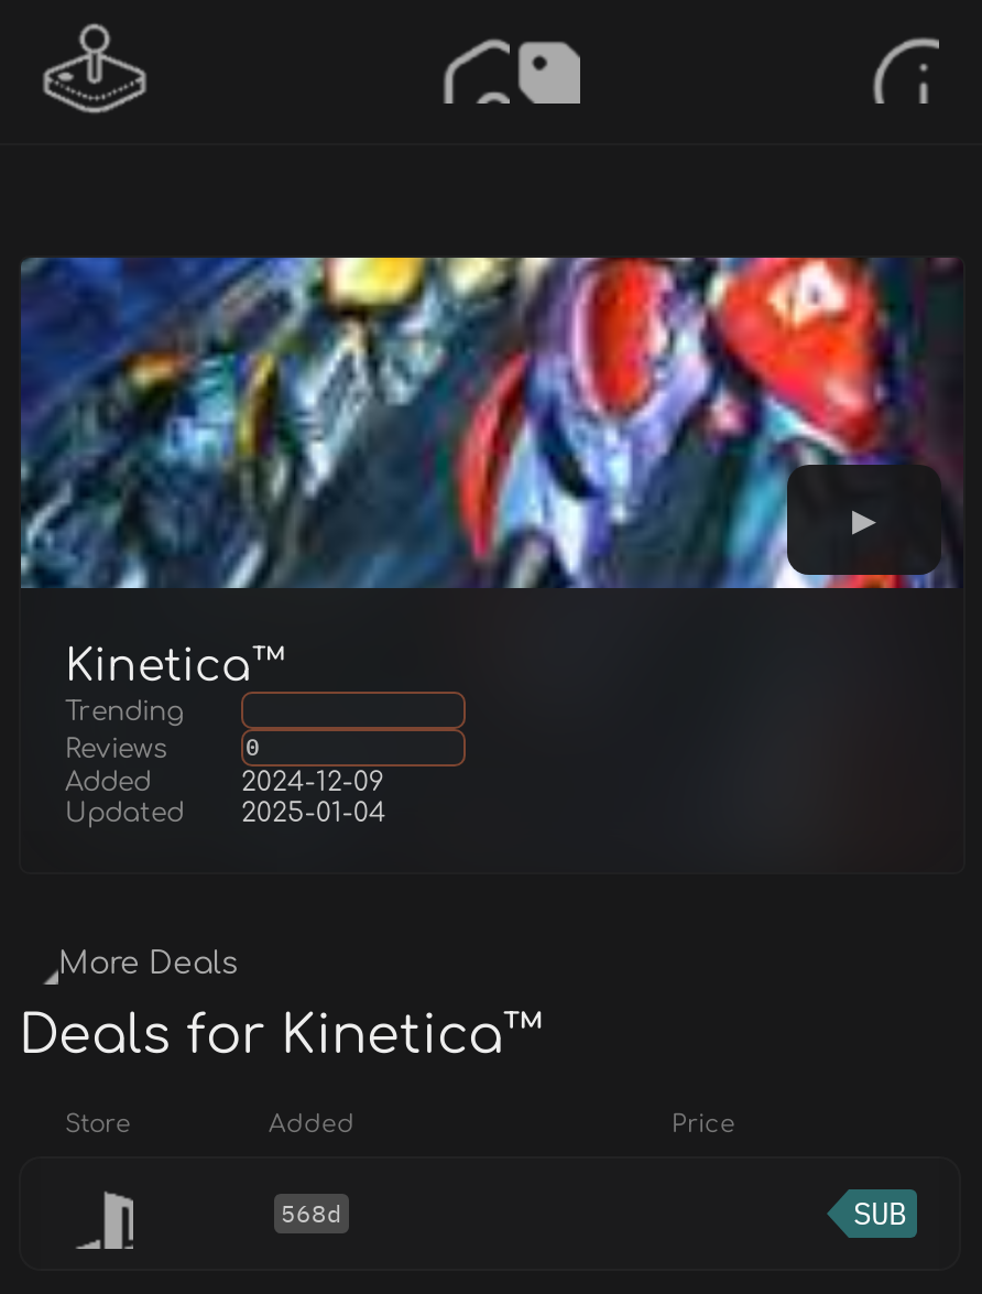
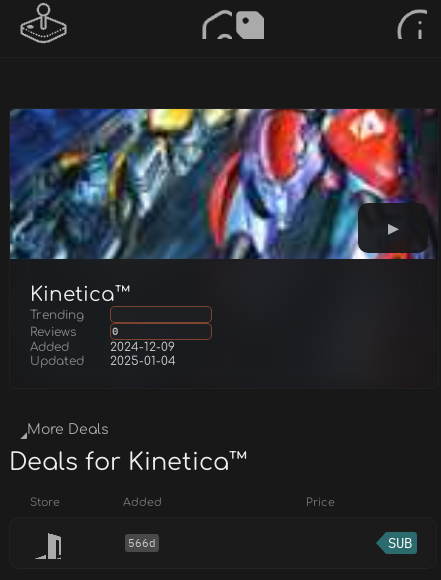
- 568d
+ 566d
